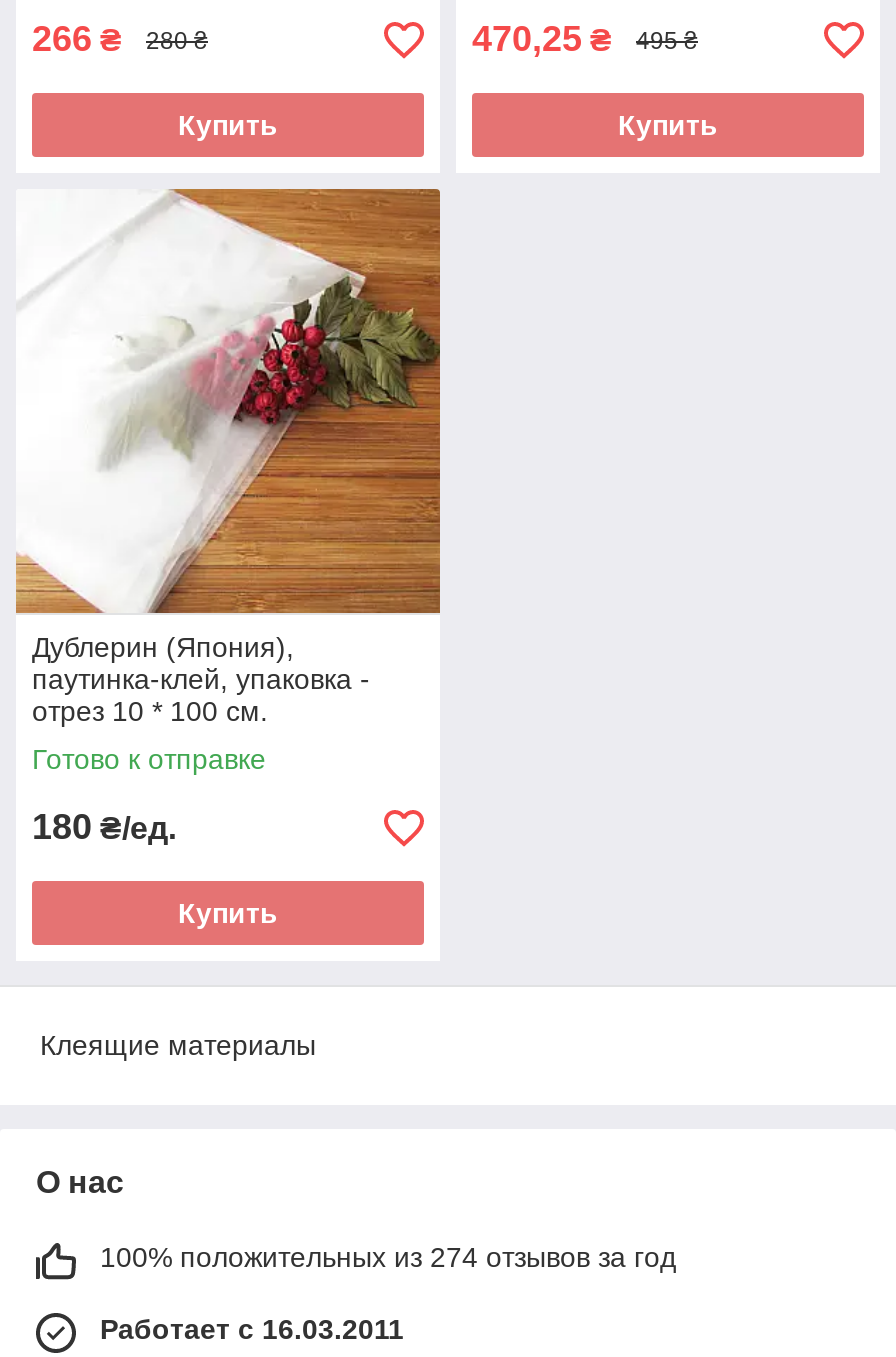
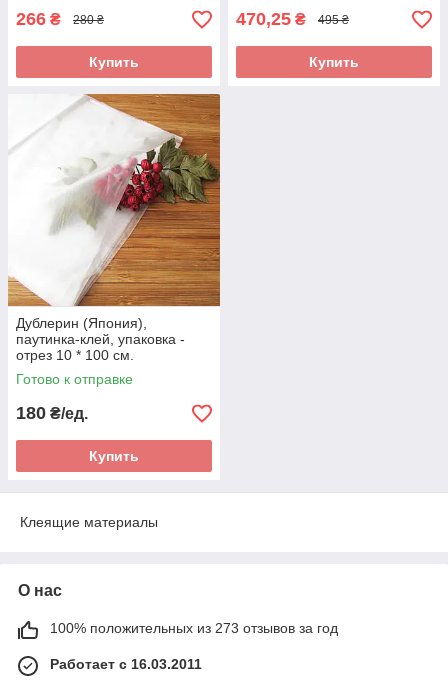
- 100% положительных из 274 отзывов за год
+ 100% положительных из 273 отзывов за год
